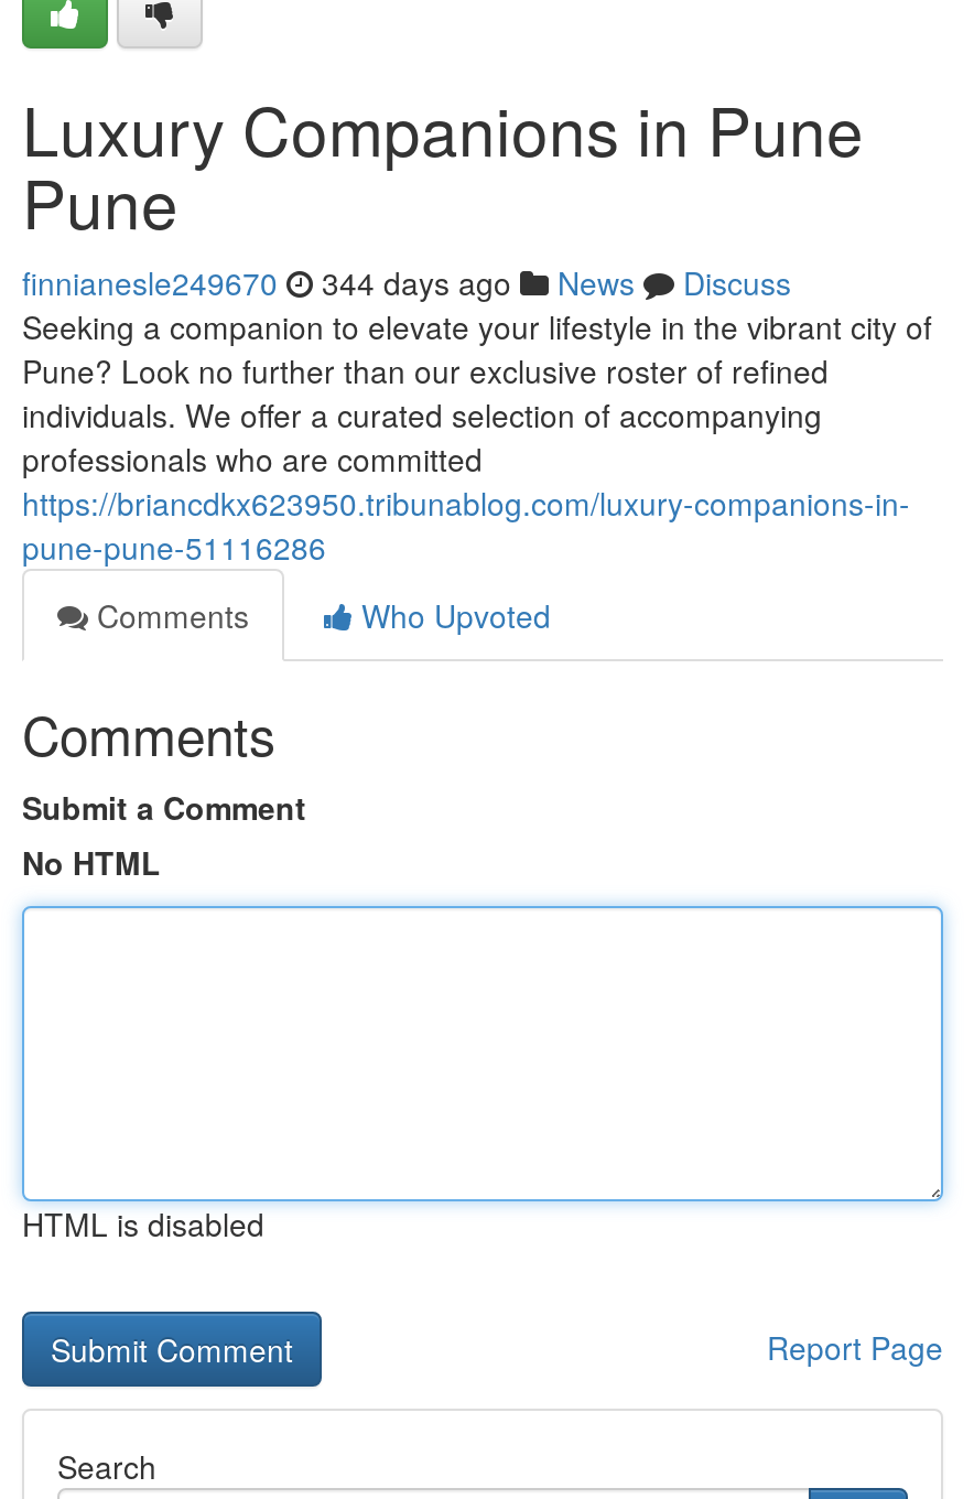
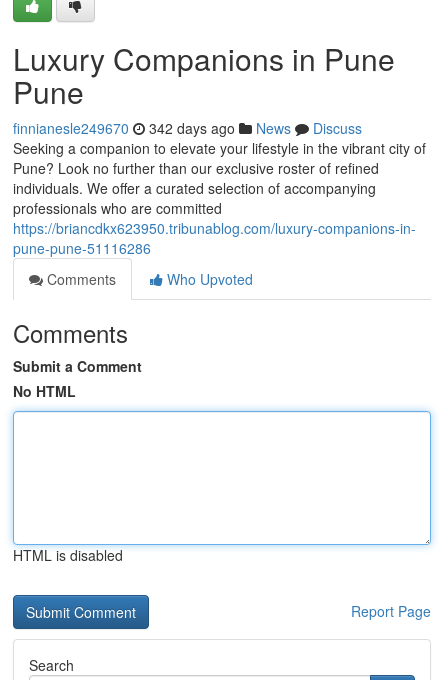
- finnianesle249670 344 days ago News Discuss
+ finnianesle249670 342 days ago News Discuss
